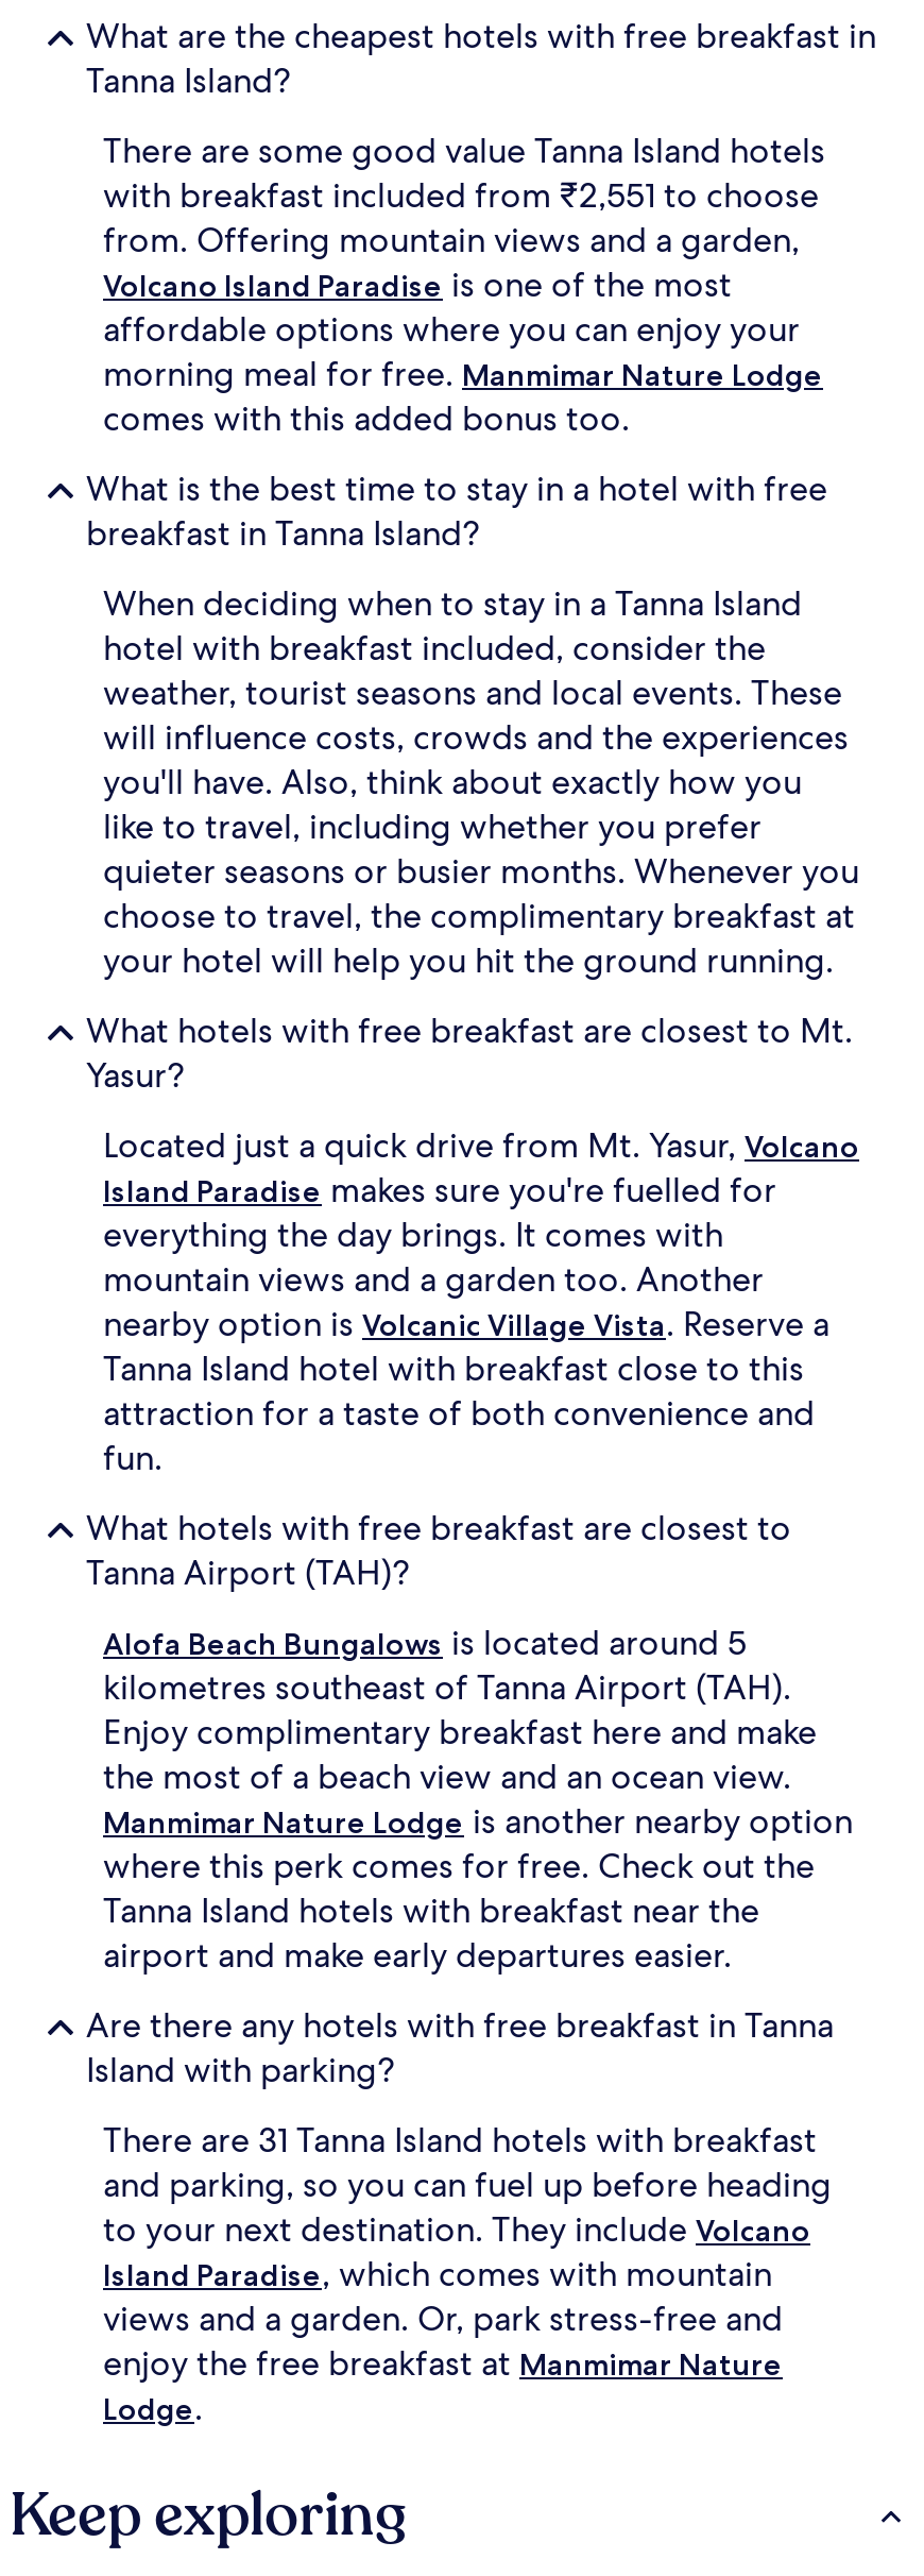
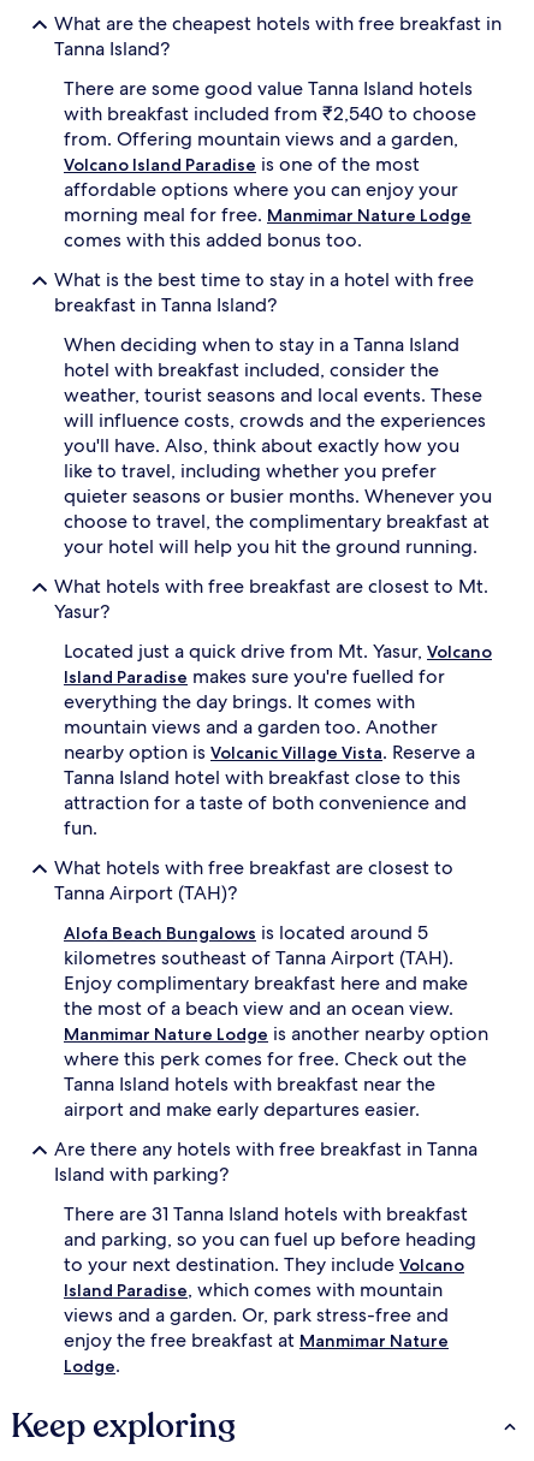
- with breakfast included from ₹2,551 to choose
+ with breakfast included from ₹2,540 to choose
